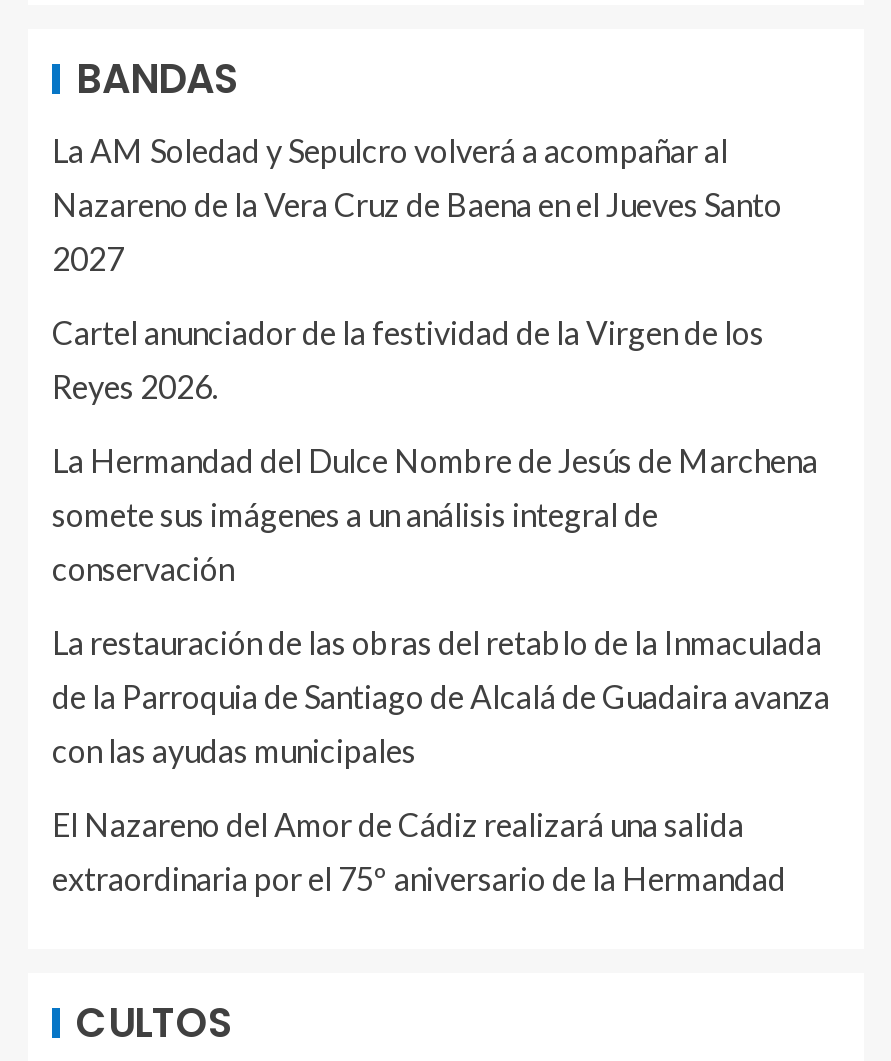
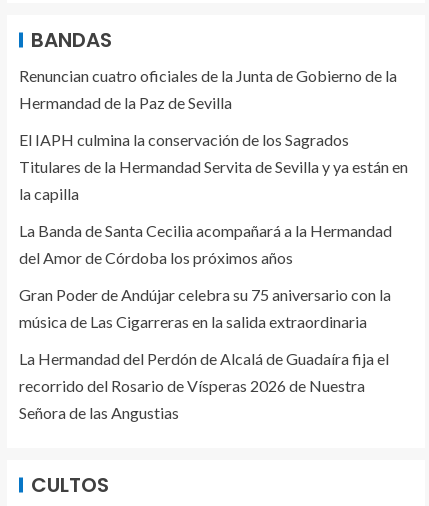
- La AM Soledad y Sepulcro volverá a acompañar al
- Nazareno de la Vera Cruz de Baena en el Jueves Santo
- 2027
+ Renuncian cuatro oficiales de la Junta de Gobierno de la
+ Hermandad de la Paz de Sevilla

- Cartel anunciador de la festividad de la Virgen de los
- Reyes 2026.
+ El IAPH culmina la conservación de los Sagrados
+ Titulares de la Hermandad Servita de Sevilla y ya están en
+ la capilla

- La Hermandad del Dulce Nombre de Jesús de Marchena
- somete sus imágenes a un análisis integral de
- conservación
+ La Banda de Santa Cecilia acompañará a la Hermandad
+ del Amor de Córdoba los próximos años

- La restauración de las obras del retablo de la Inmaculada
- de la Parroquia de Santiago de Alcalá de Guadaira avanza
- con las ayudas municipales
+ Gran Poder de Andújar celebra su 75 aniversario con la
+ música de Las Cigarreras en la salida extraordinaria

- El Nazareno del Amor de Cádiz realizará una salida
- extraordinaria por el 75º aniversario de la Hermandad
+ La Hermandad del Perdón de Alcalá de Guadaíra fija el
+ recorrido del Rosario de Vísperas 2026 de Nuestra
+ Señora de las Angustias
